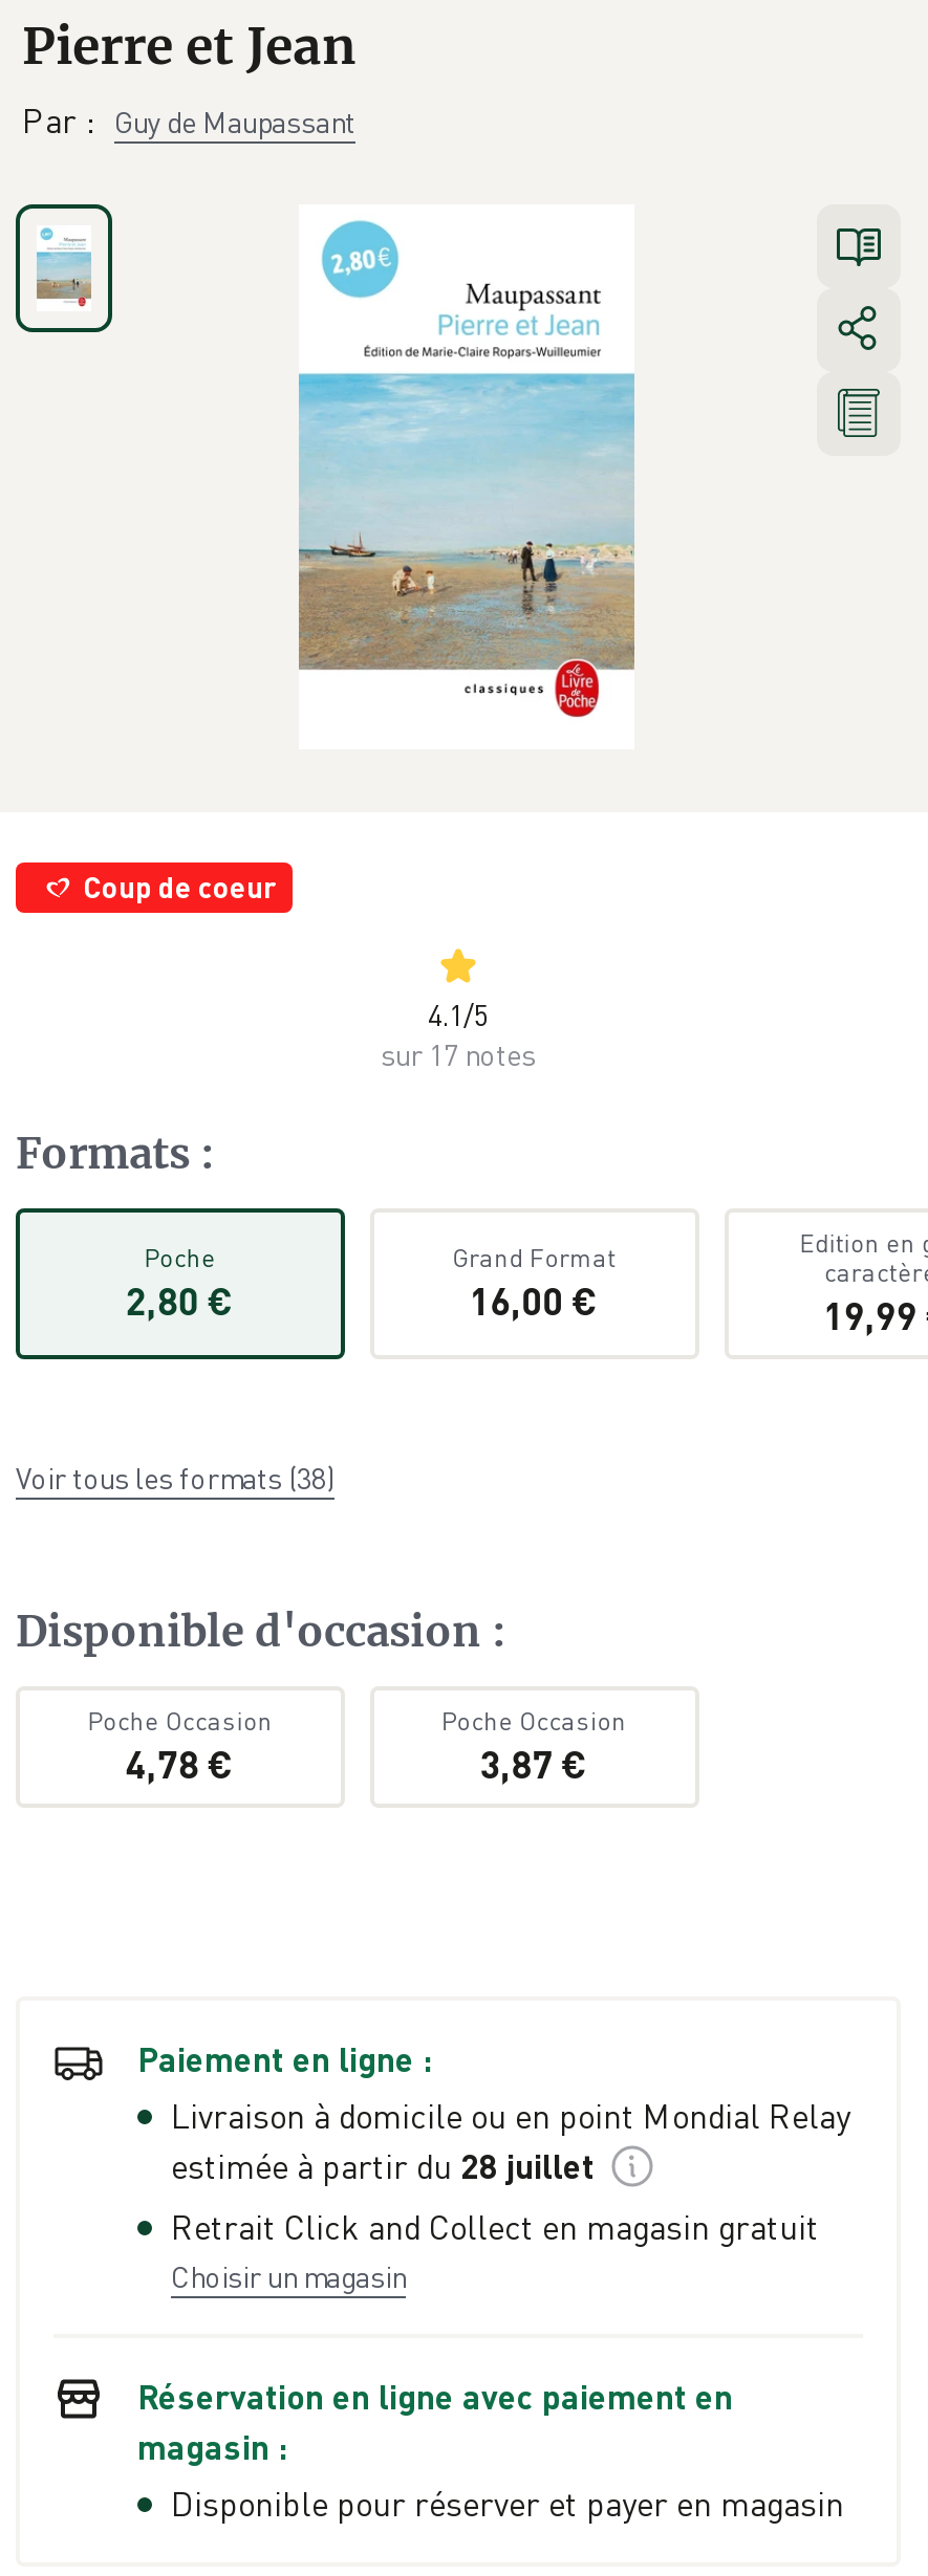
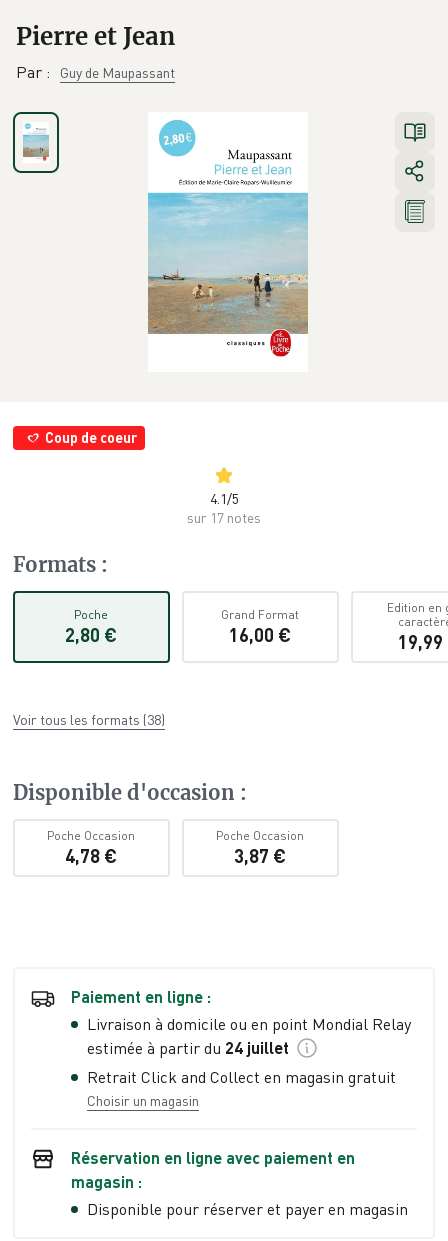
- estimée à partir du 28 juillet
+ estimée à partir du 24 juillet
